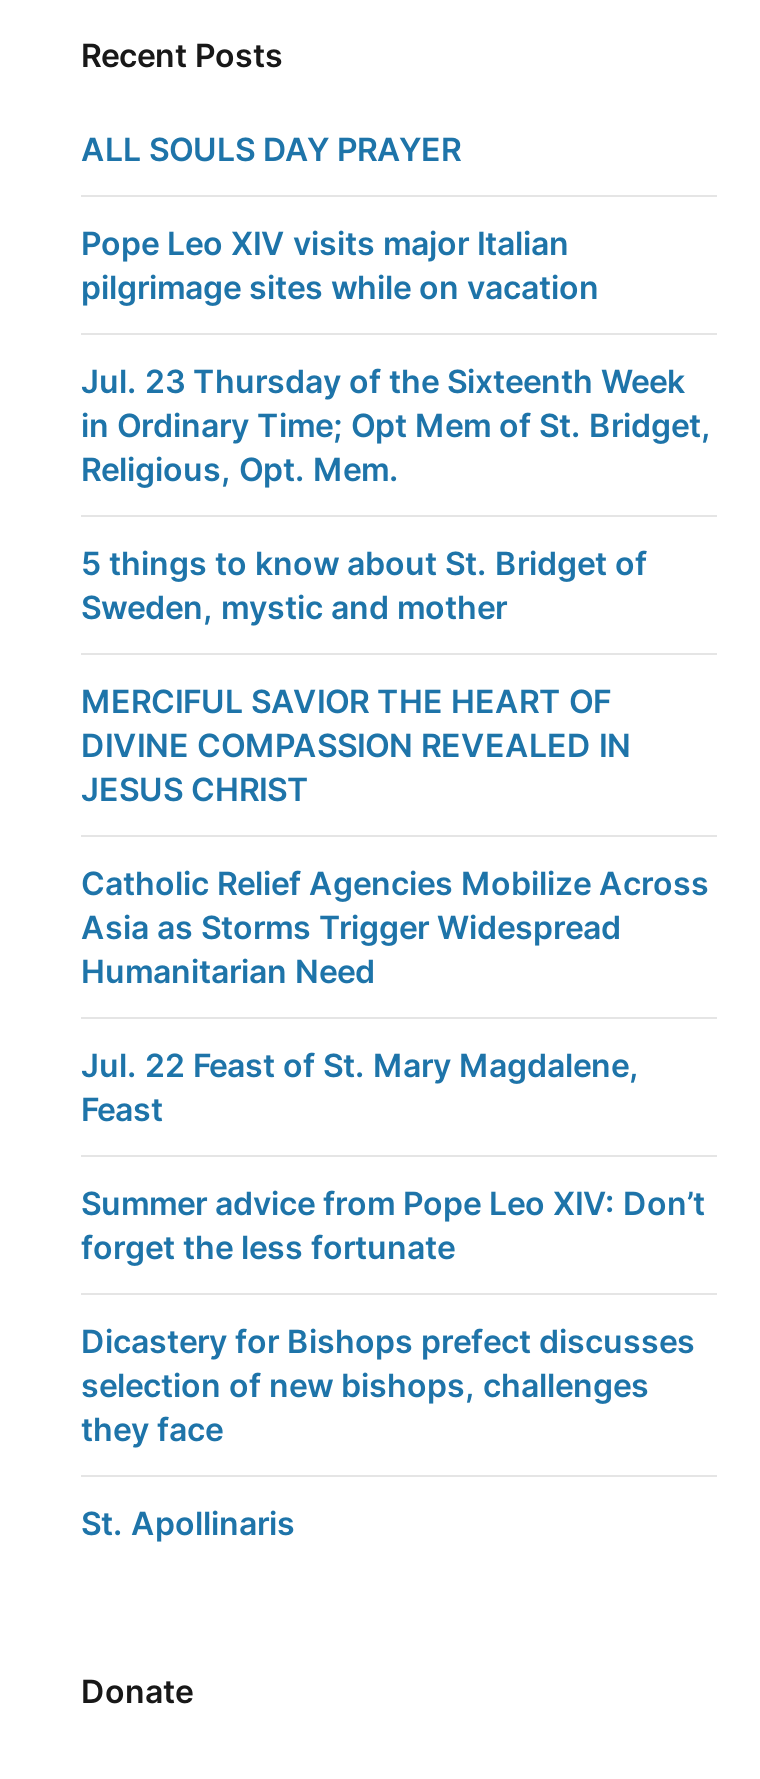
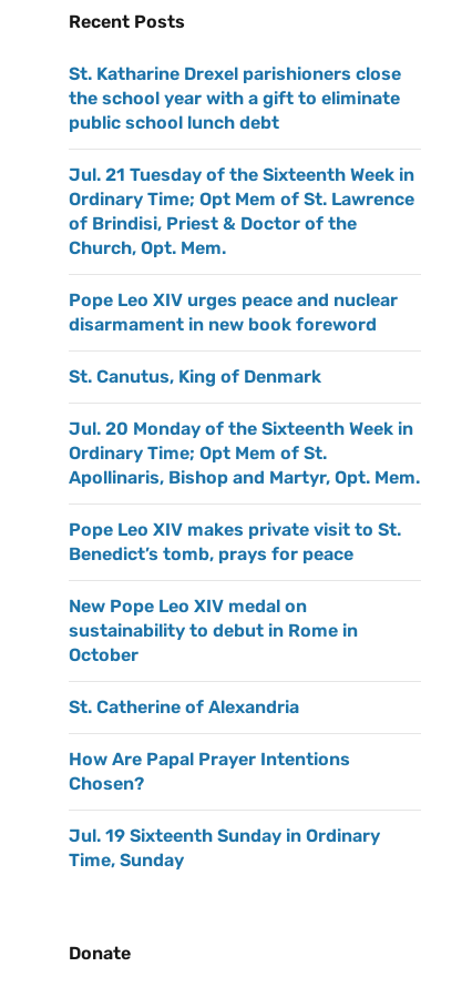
- ALL SOULS DAY PRAYER
+ St. Katharine Drexel parishioners close
+ the school year with a gift to eliminate
+ public school lunch debt

- Pope Leo XIV visits major Italian
- pilgrimage sites while on vacation
+ Jul. 21 Tuesday of the Sixteenth Week in
+ Ordinary Time; Opt Mem of St. Lawrence
+ of Brindisi, Priest & Doctor of the
+ Church, Opt. Mem.

- Jul. 23 Thursday of the Sixteenth Week
- in Ordinary Time; Opt Mem of St. Bridget,
- Religious, Opt. Mem.
+ Pope Leo XIV urges peace and nuclear
+ disarmament in new book foreword

- 5 things to know about St. Bridget of
- Sweden, mystic and mother
+ St. Canutus, King of Denmark

- MERCIFUL SAVIOR THE HEART OF
- DIVINE COMPASSION REVEALED IN
- JESUS CHRIST
+ Jul. 20 Monday of the Sixteenth Week in
+ Ordinary Time; Opt Mem of St.
+ Apollinaris, Bishop and Martyr, Opt. Mem.

- Catholic Relief Agencies Mobilize Across
- Asia as Storms Trigger Widespread
- Humanitarian Need
+ Pope Leo XIV makes private visit to St.
+ Benedict’s tomb, prays for peace

- Jul. 22 Feast of St. Mary Magdalene,
- Feast
+ New Pope Leo XIV medal on
+ sustainability to debut in Rome in
+ October

- Summer advice from Pope Leo XIV: Don’t
- forget the less fortunate
+ St. Catherine of Alexandria

- Dicastery for Bishops prefect discusses
- selection of new bishops, challenges
- they face
+ How Are Papal Prayer Intentions
+ Chosen?

- St. Apollinaris
+ Jul. 19 Sixteenth Sunday in Ordinary
+ Time, Sunday
